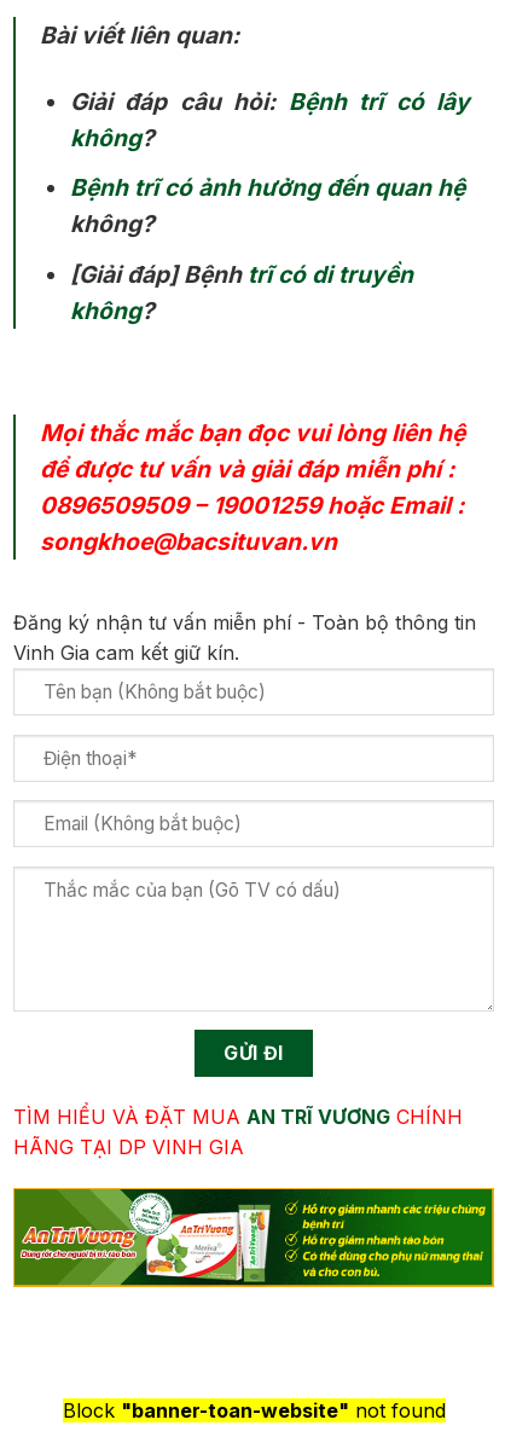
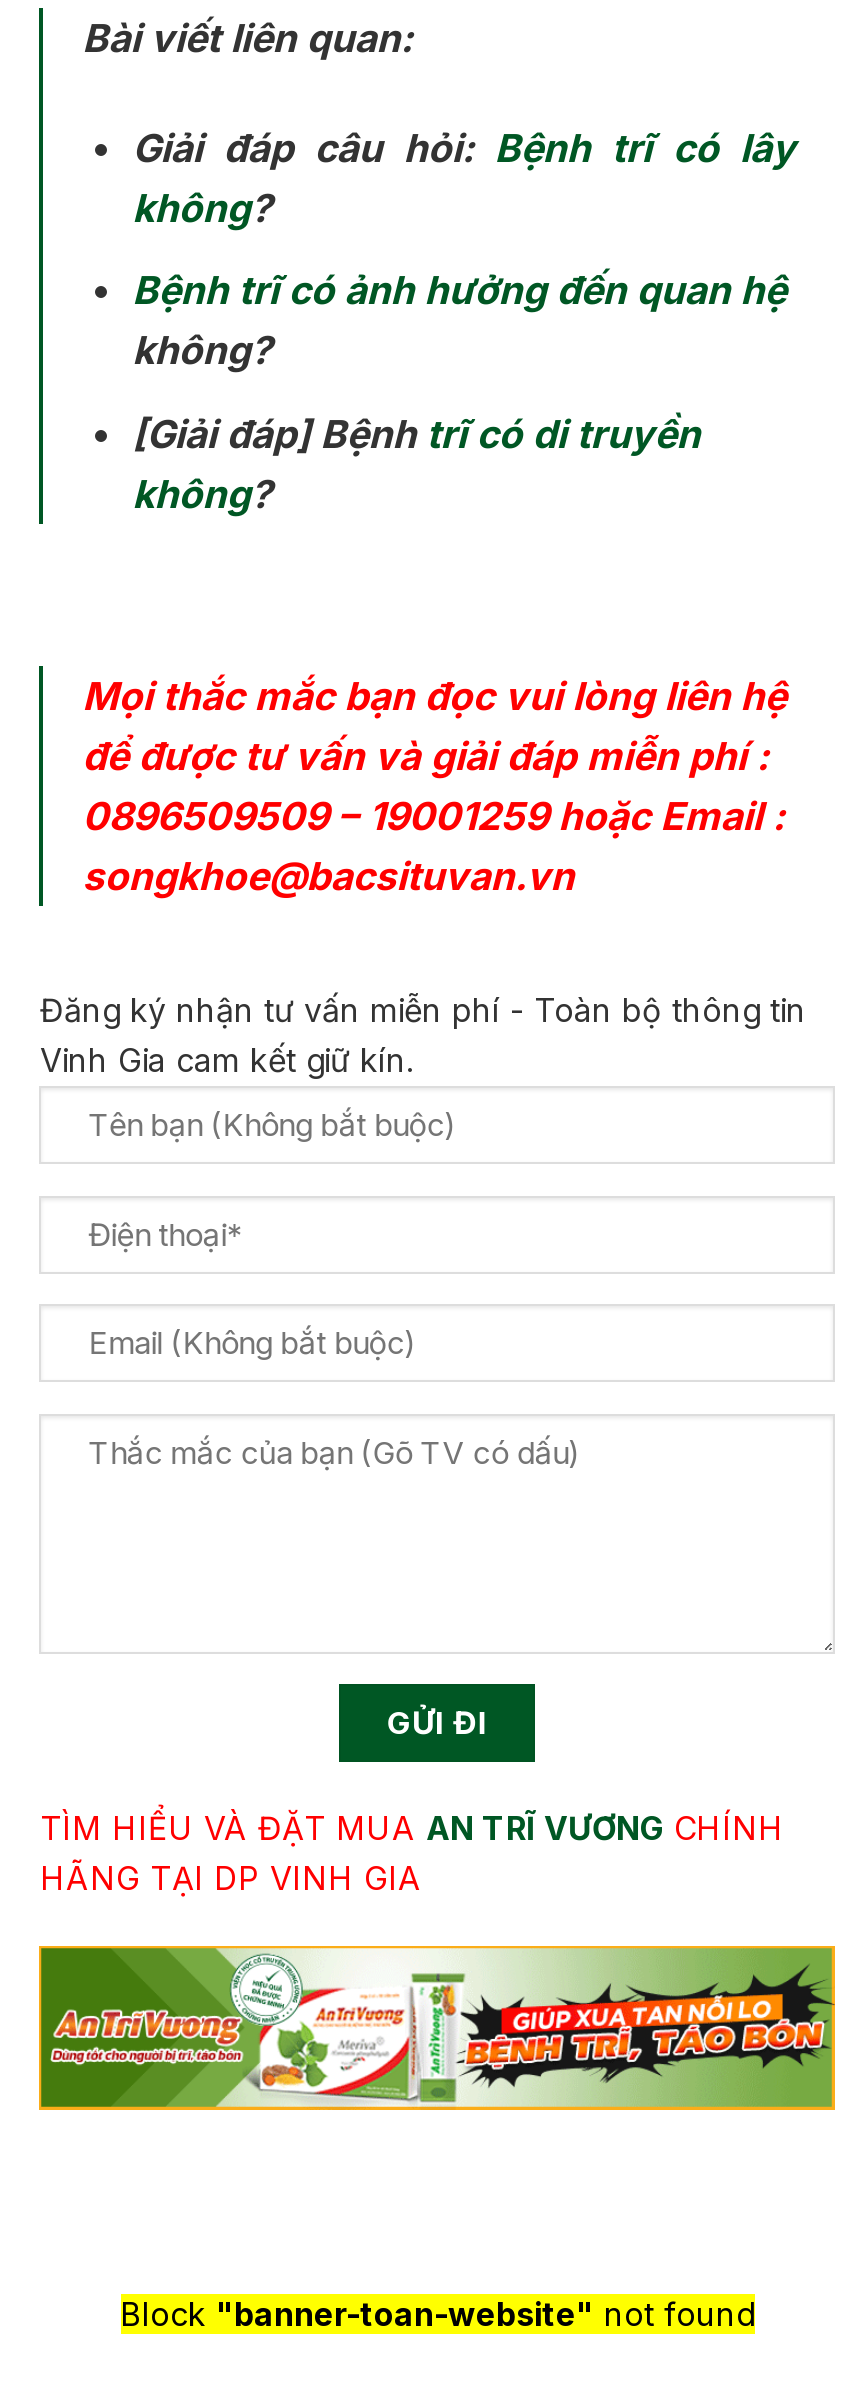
- [image]
+ [image]
